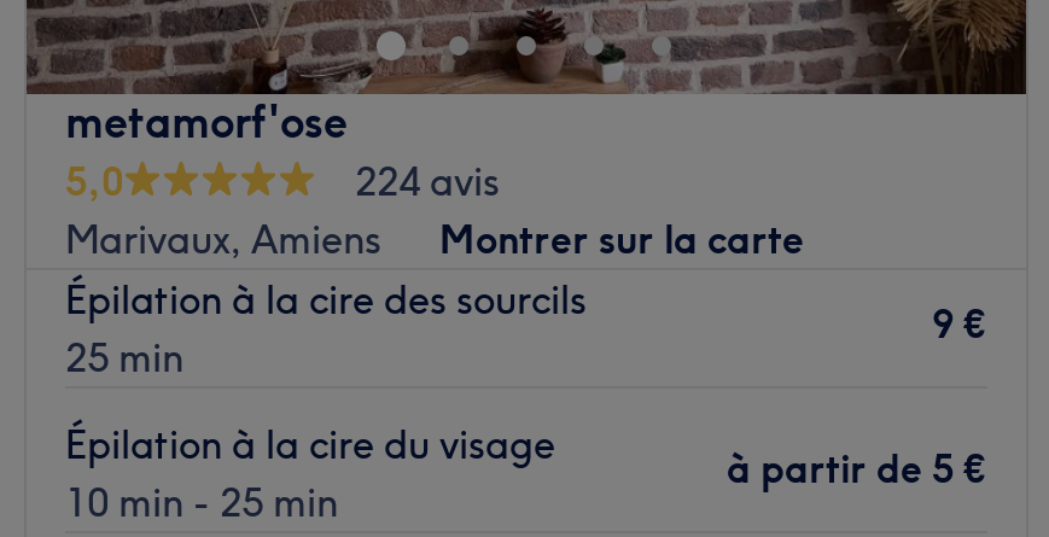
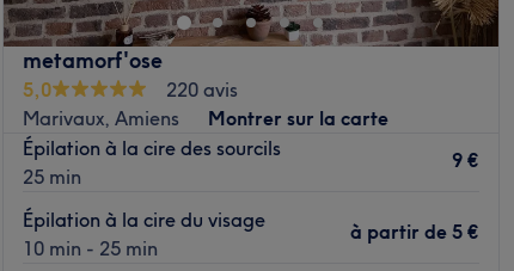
- 224 avis
+ 220 avis
